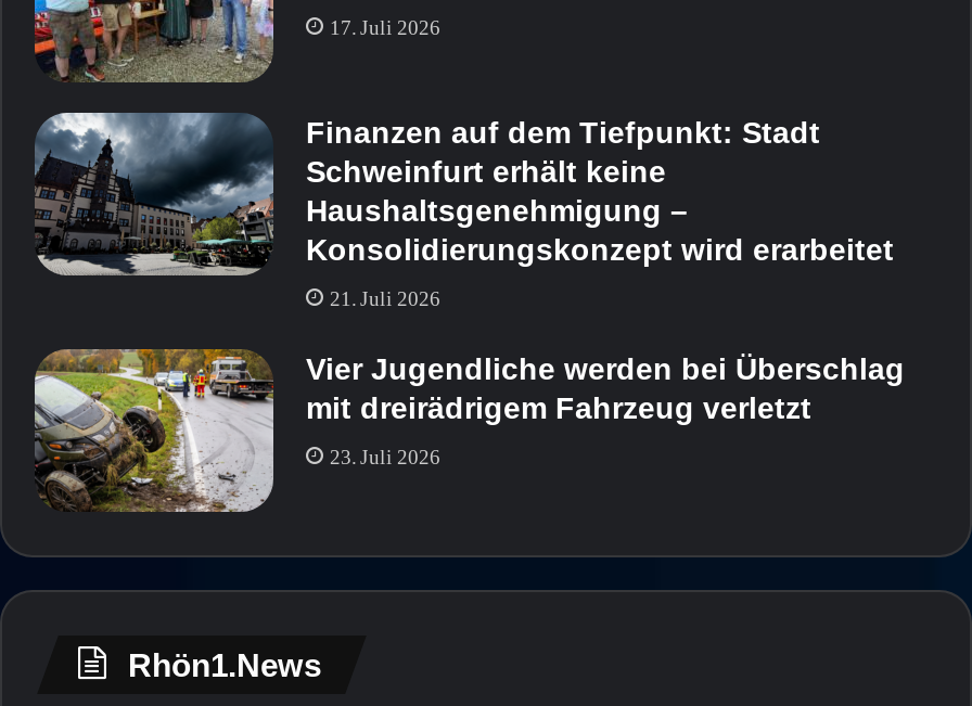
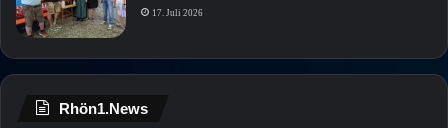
- [image]
- Finanzen auf dem Tiefpunkt: Stadt
- Schweinfurt erhält keine
- Haushaltsgenehmigung –
- Konsolidierungskonzept wird erarbeitet
- 21. Juli 2026
- Vier Jugendliche werden bei Überschlag
- mit dreirädrigem Fahrzeug verletzt
- 23. Juli 2026

- [image]
